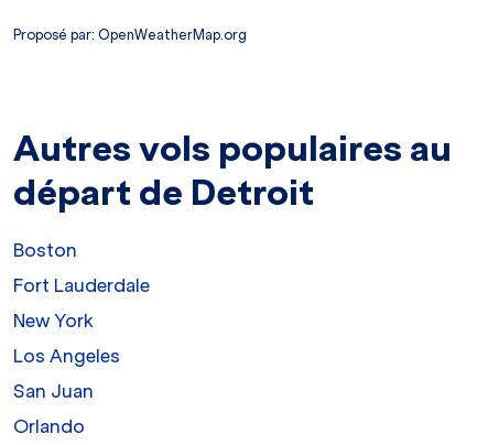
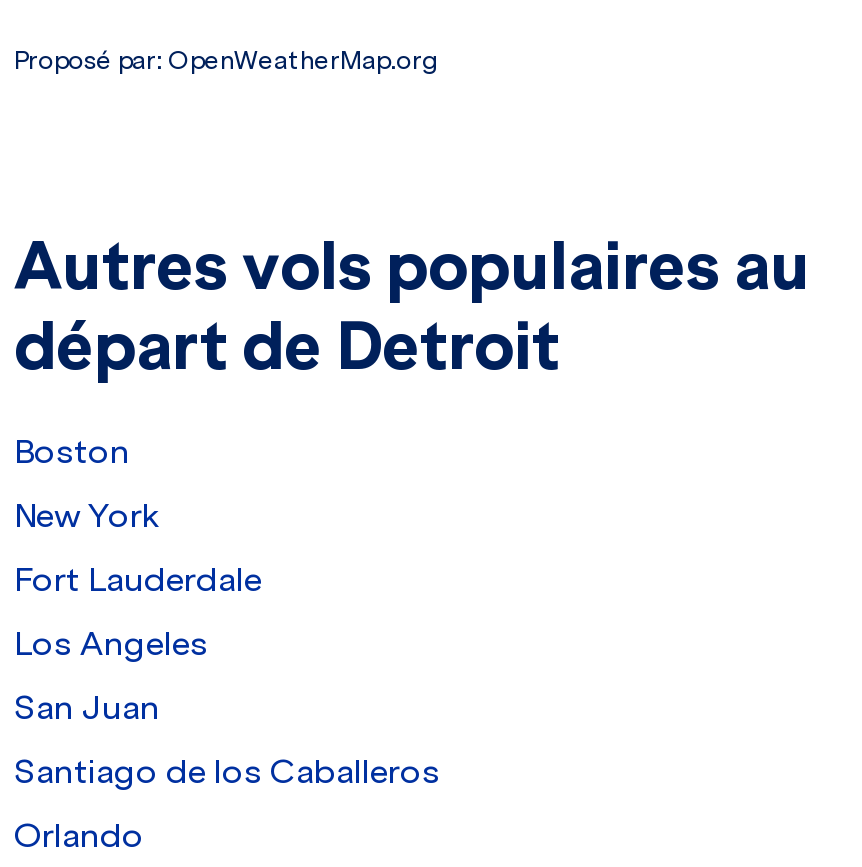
moved up: New York

+ Santiago de los Caballeros
